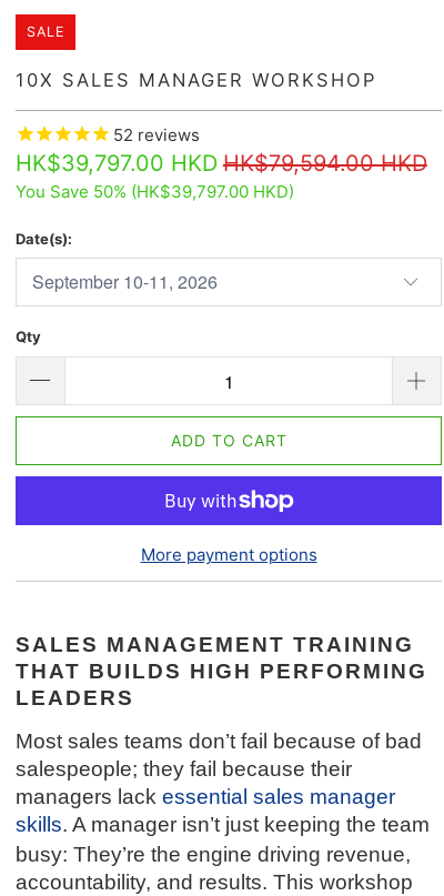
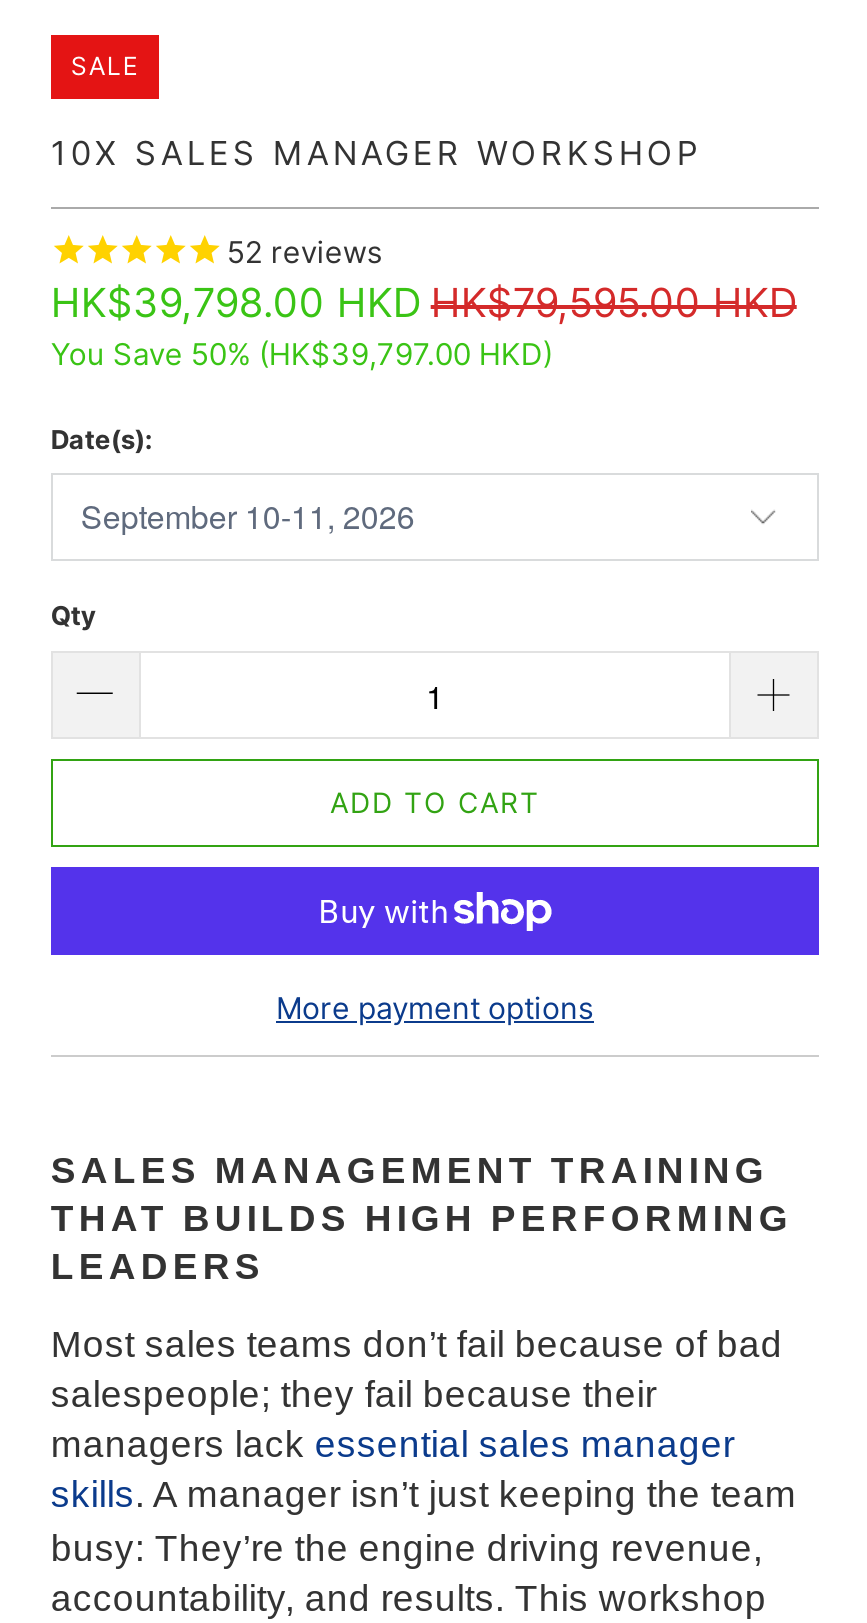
- HK$39,797.00 HKD HK$79,594.00 HKD
+ HK$39,798.00 HKD HK$79,595.00 HKD
